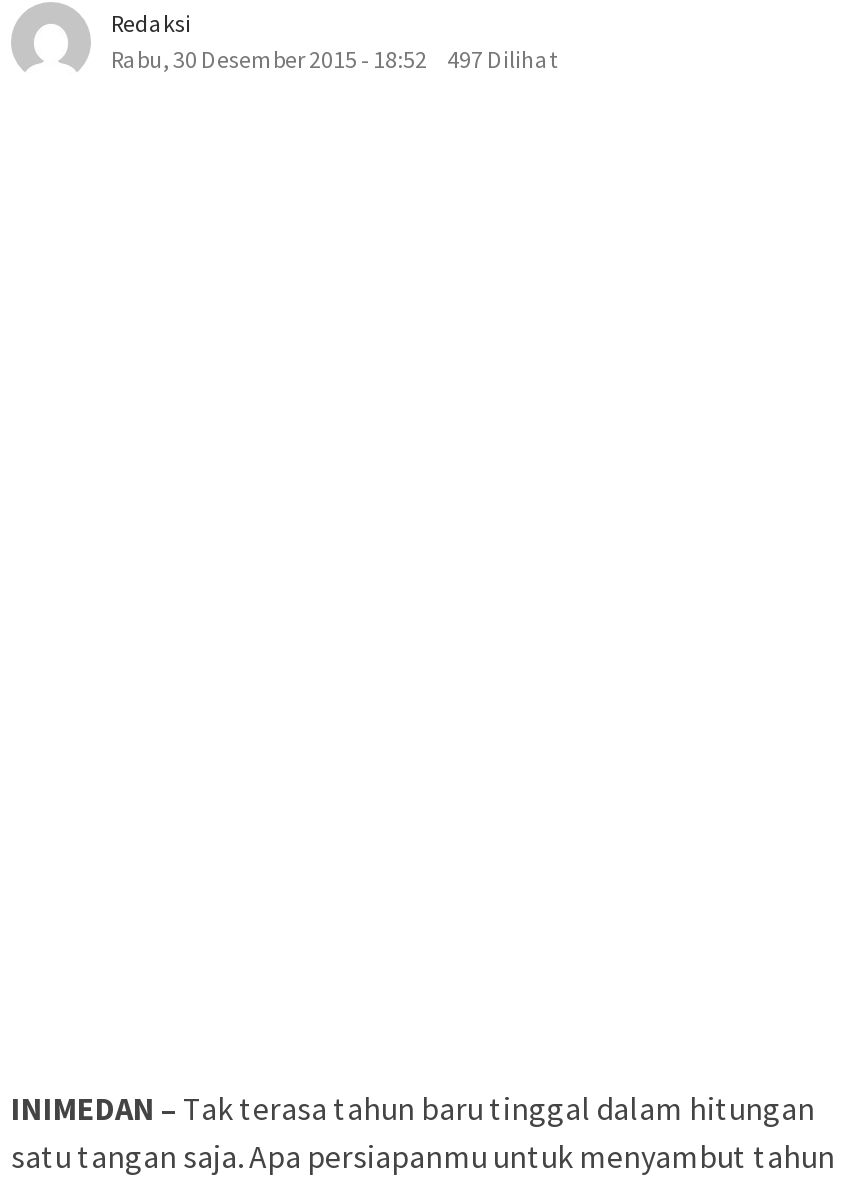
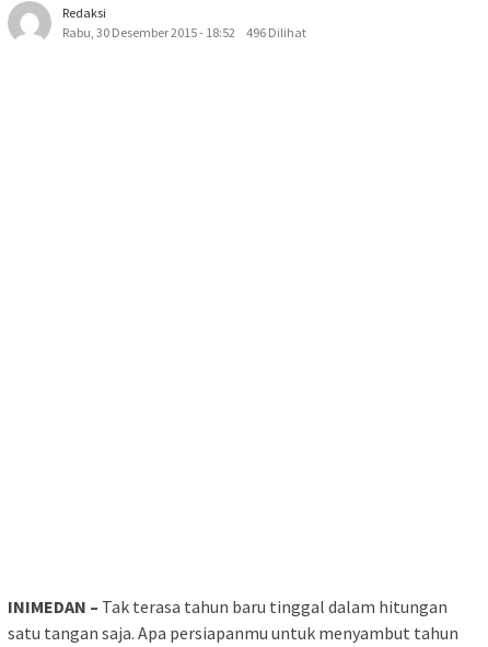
- Rabu, 30 Desember 2015 - 18:52 497 Dilihat
+ Rabu, 30 Desember 2015 - 18:52 496 Dilihat
